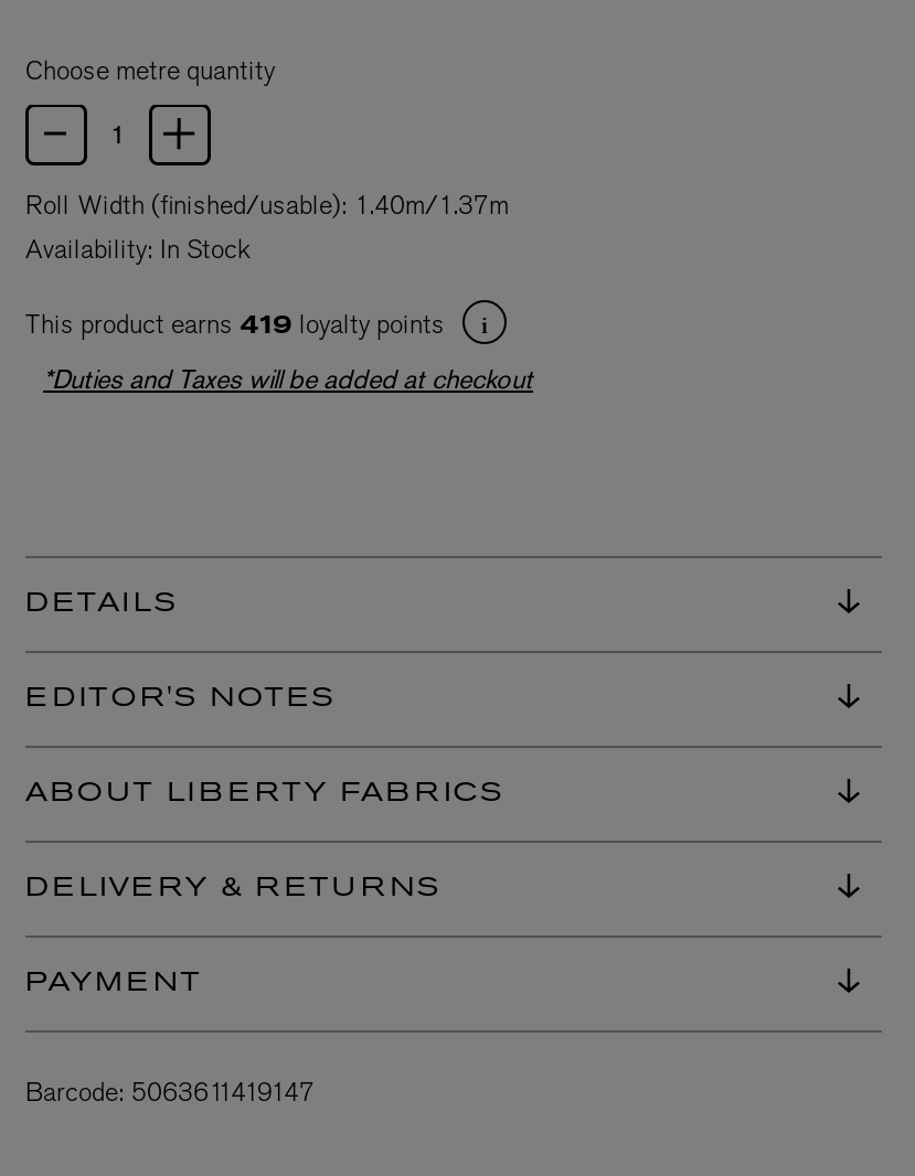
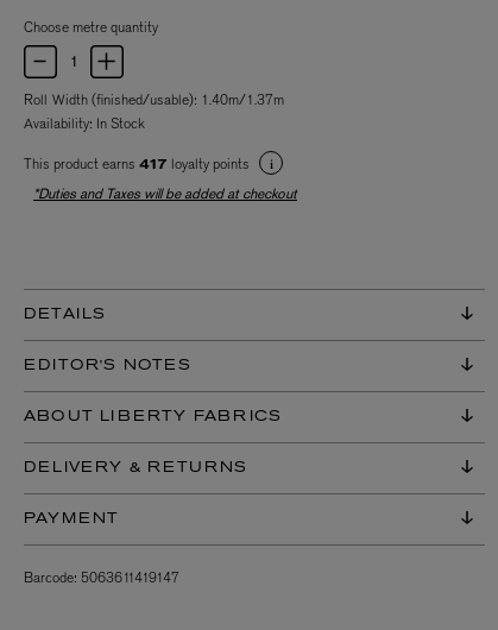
- This product earns 419 loyalty points
+ This product earns 417 loyalty points
